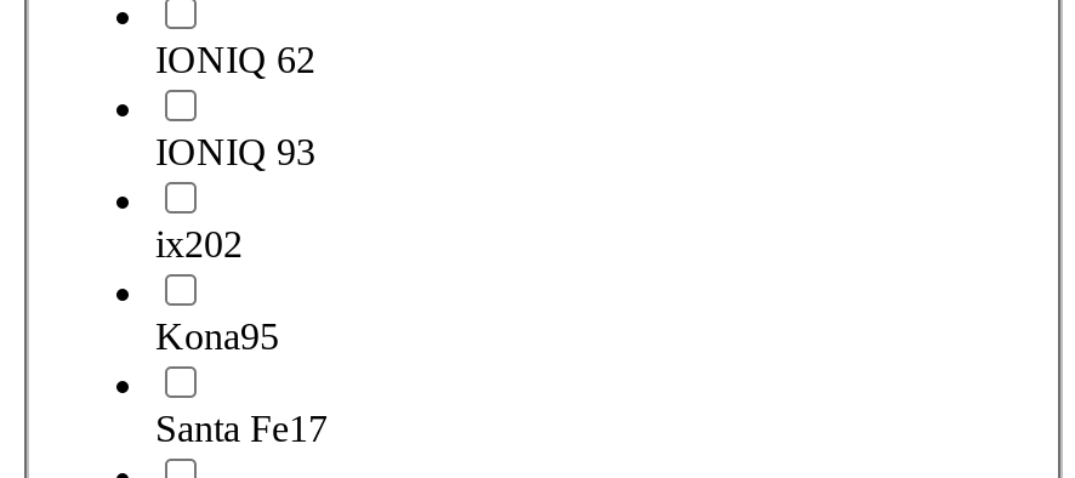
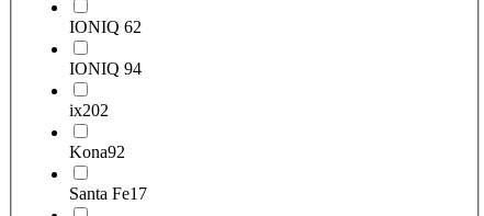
- IONIQ 93
+ IONIQ 94

- Kona95
+ Kona92
